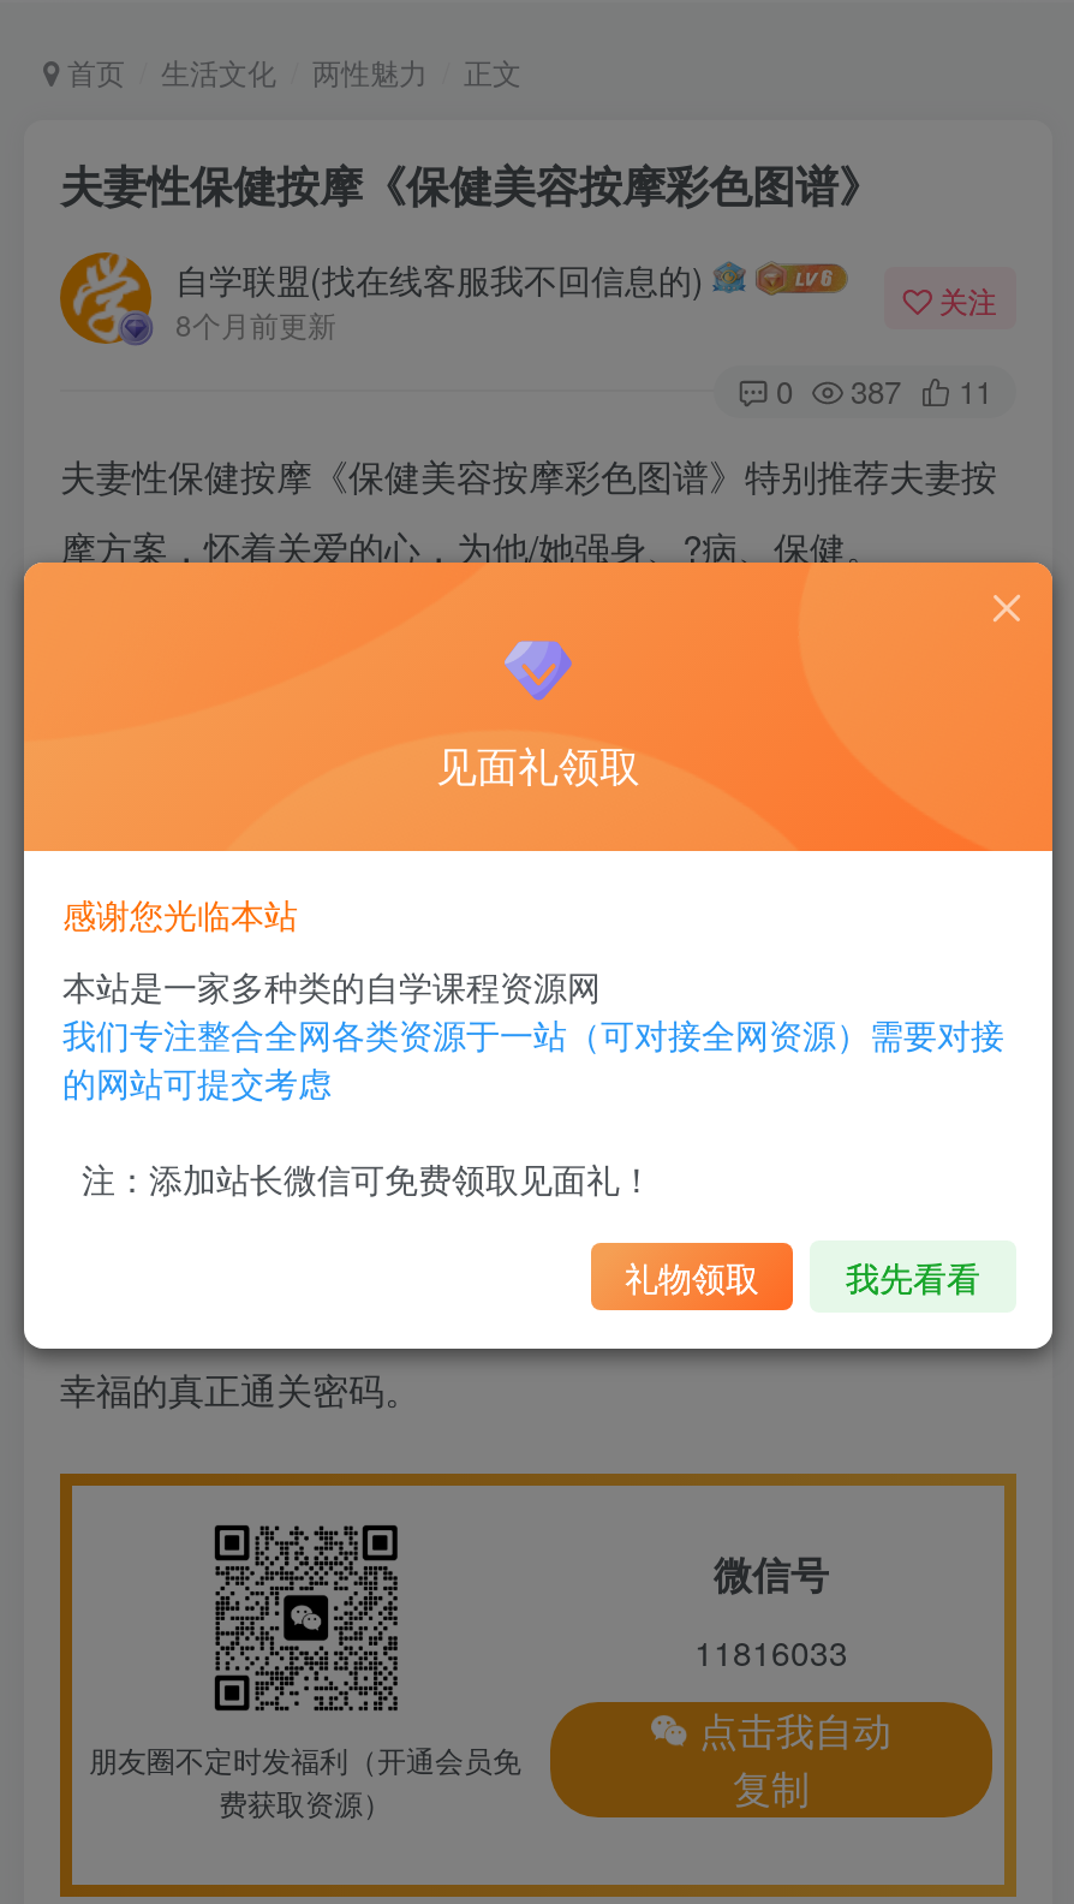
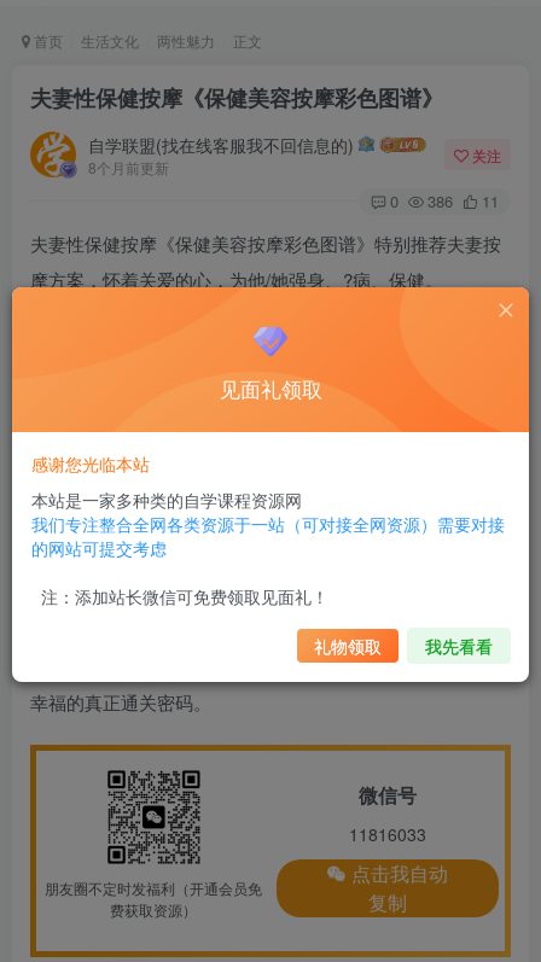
- 0 387 11
+ 0 386 11
